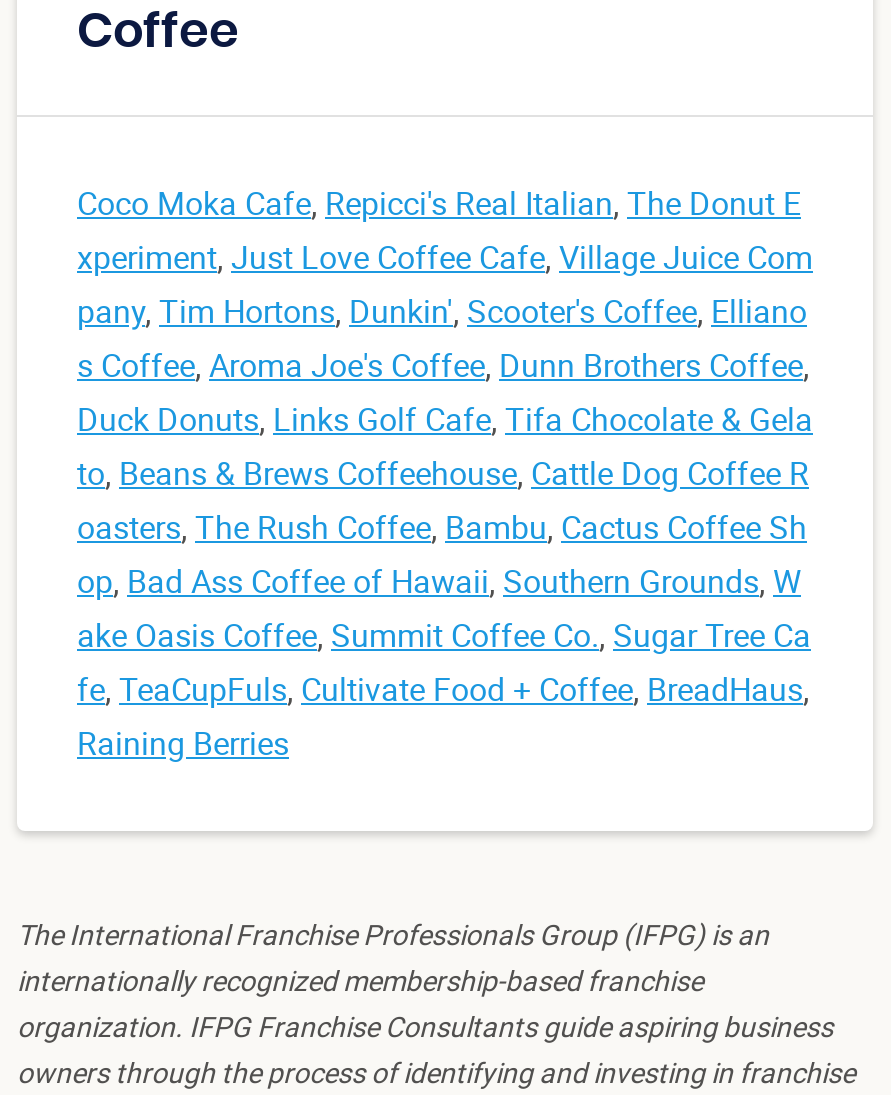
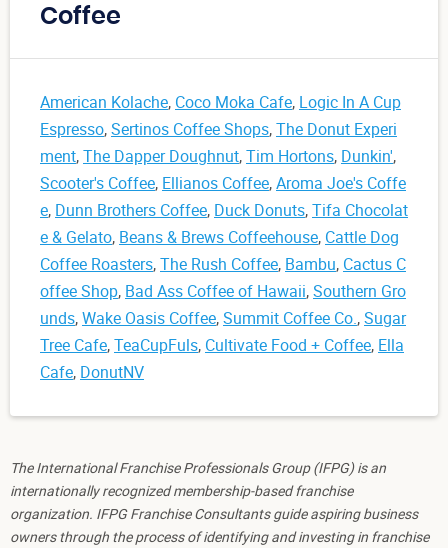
- Coco Moka Cafe, Repicci's Real Italian, The Donut E
- xperiment, Just Love Coffee Cafe, Village Juice Com
- pany, Tim Hortons, Dunkin', Scooter's Coffee, Elliano
- s Coffee, Aroma Joe's Coffee, Dunn Brothers Coffee,
- Duck Donuts, Links Golf Cafe, Tifa Chocolate & Gela
- to, Beans & Brews Coffeehouse, Cattle Dog Coffee R
- oasters, The Rush Coffee, Bambu, Cactus Coffee Sh
- op, Bad Ass Coffee of Hawaii, Southern Grounds, W
- ake Oasis Coffee, Summit Coffee Co., Sugar Tree Ca
- fe, TeaCupFuls, Cultivate Food + Coffee, BreadHaus,
- Raining Berries
+ American Kolache, Coco Moka Cafe, Logic In A Cup
+ Espresso, Sertinos Coffee Shops, The Donut Experi
+ ment, The Dapper Doughnut, Tim Hortons, Dunkin',
+ Scooter's Coffee, Ellianos Coffee, Aroma Joe's Coffe
+ e, Dunn Brothers Coffee, Duck Donuts, Tifa Chocolat
+ e & Gelato, Beans & Brews Coffeehouse, Cattle Dog
+ Coffee Roasters, The Rush Coffee, Bambu, Cactus C
+ offee Shop, Bad Ass Coffee of Hawaii, Southern Gro
+ unds, Wake Oasis Coffee, Summit Coffee Co., Sugar
+ Tree Cafe, TeaCupFuls, Cultivate Food + Coffee, Ella
+ Cafe, DonutNV
